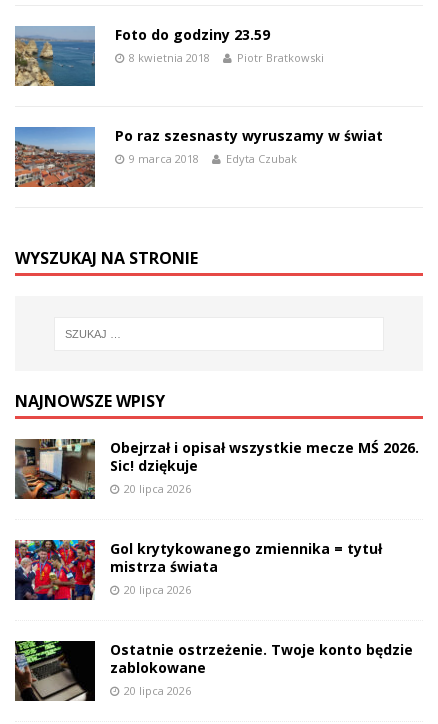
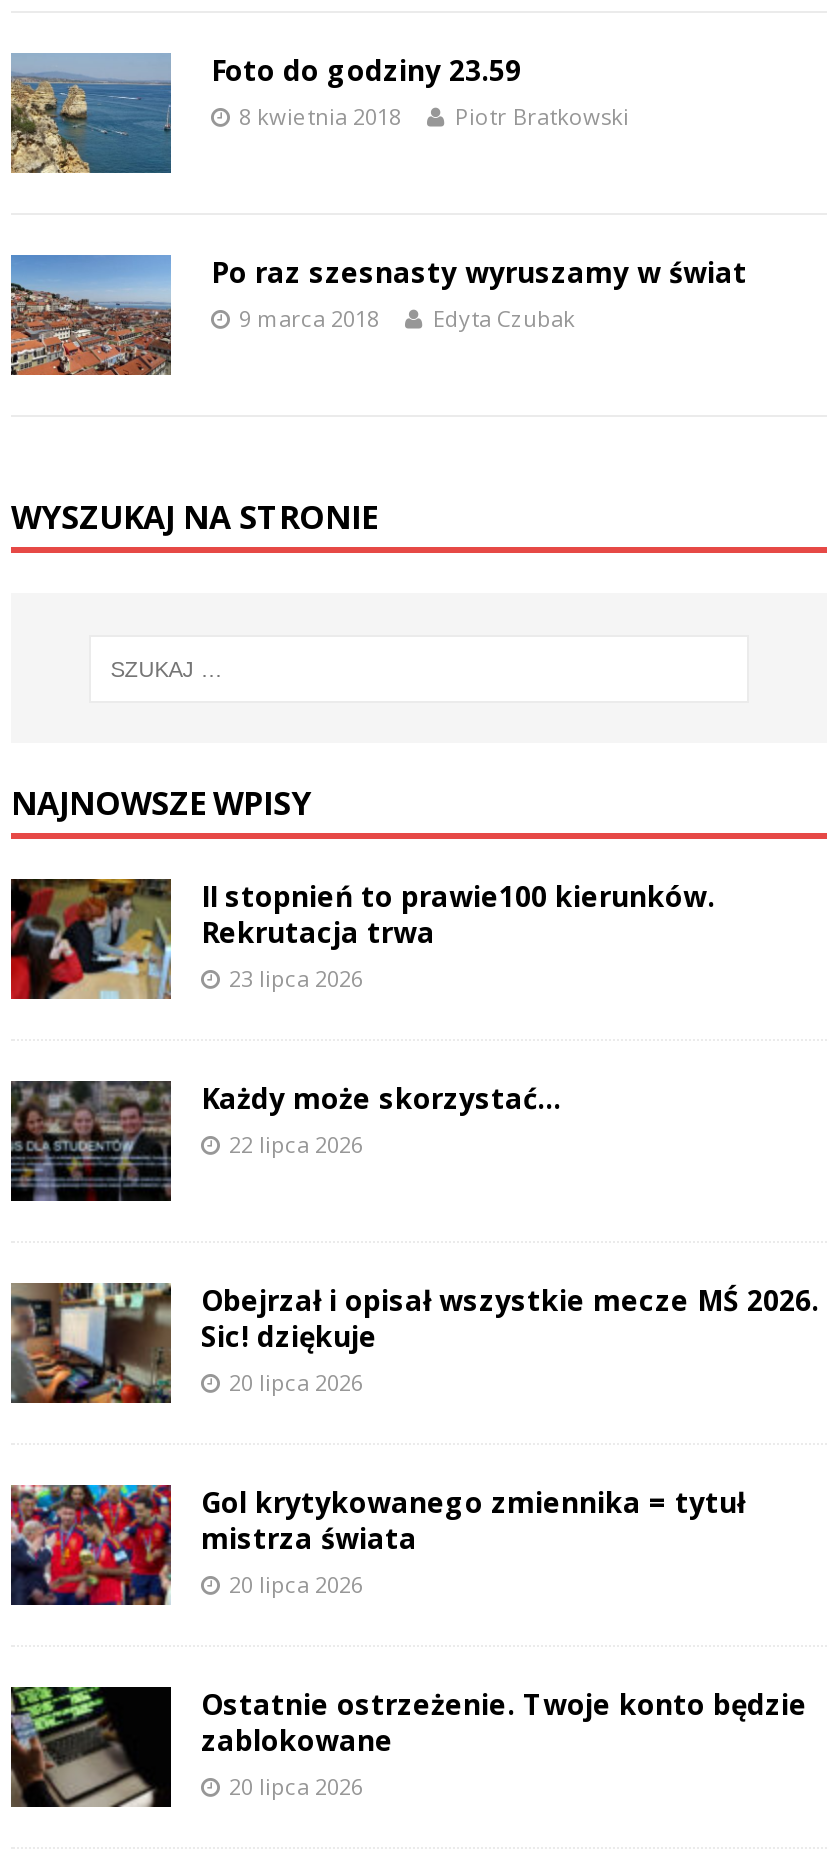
+ [image]
+ II stopnień to prawie100 kierunków.
+ Rekrutacja trwa
+ 23 lipca 2026
+ Każdy może skorzystać…
+ 22 lipca 2026

+ [image]
